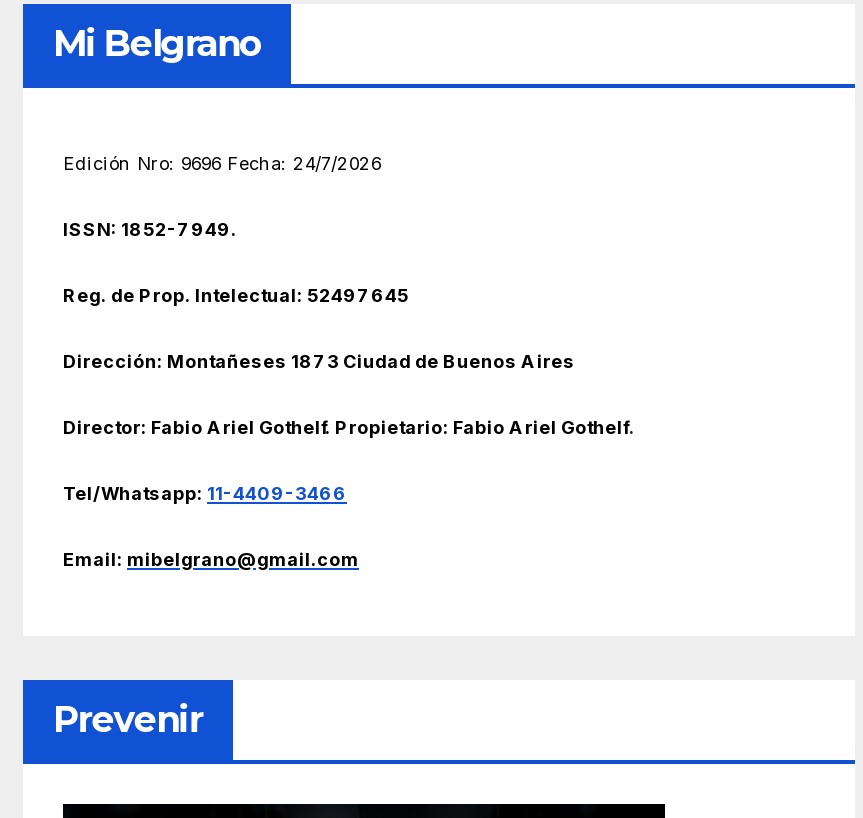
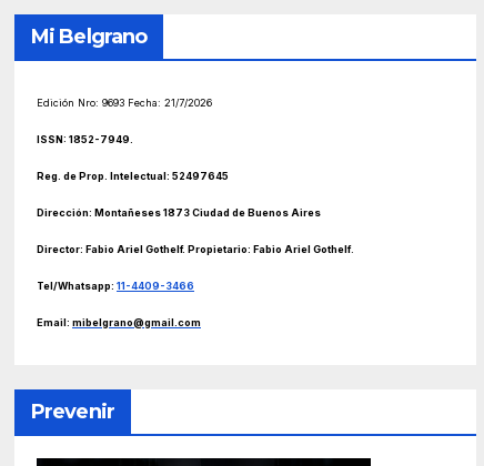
- Edición Nro: 9696 Fecha: 24/7/2026
+ Edición Nro: 9693 Fecha: 21/7/2026
